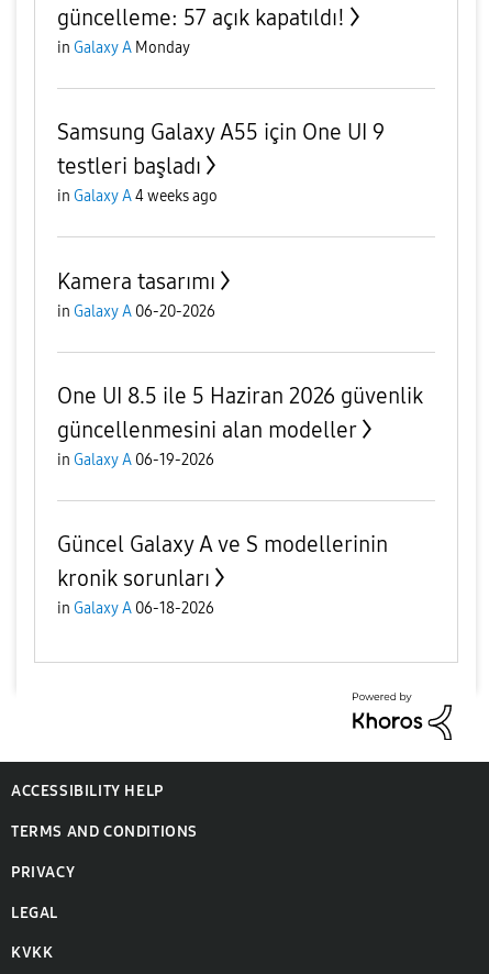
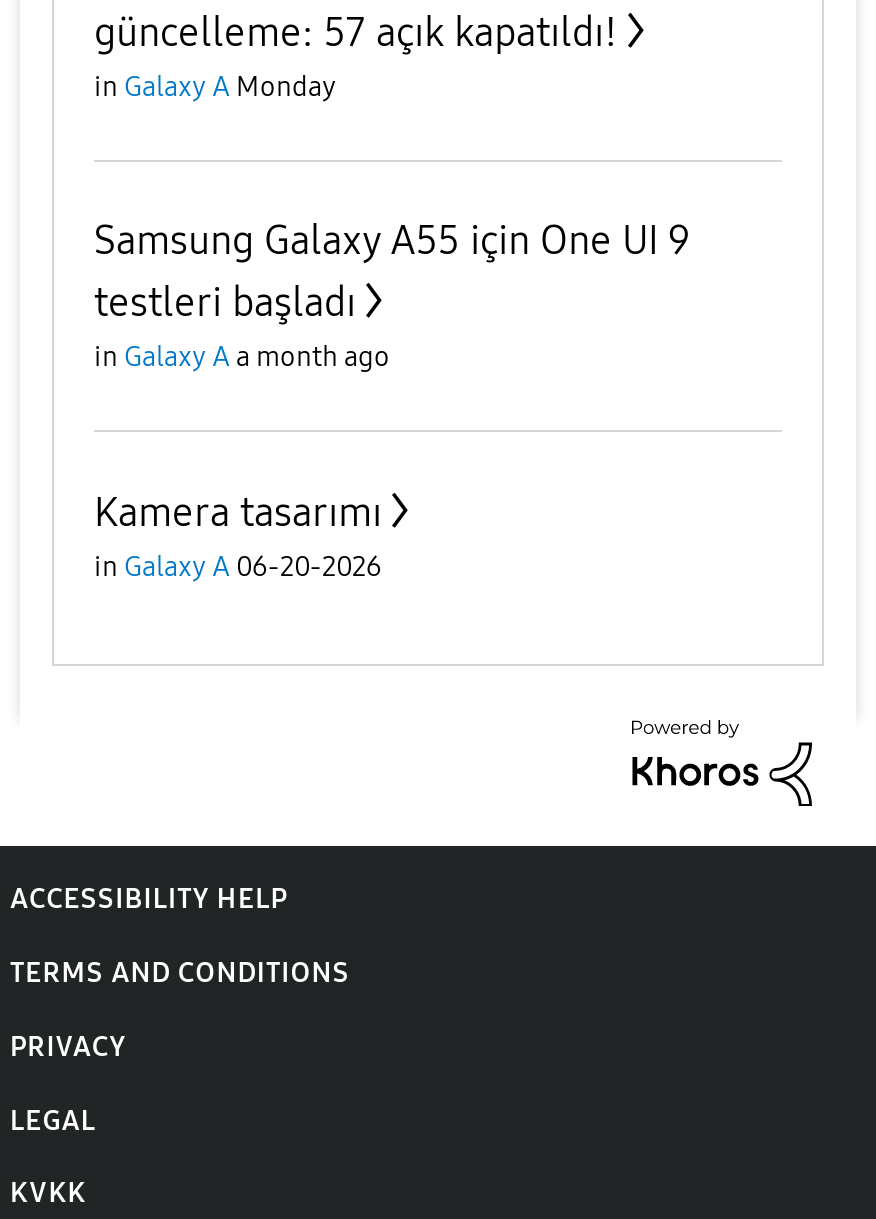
- in Galaxy A 4 weeks ago
+ in Galaxy A a month ago

- One UI 8.5 ile 5 Haziran 2026 güvenlik
- güncellenmesini alan modeller
- in Galaxy A 06-19-2026
- Güncel Galaxy A ve S modellerinin
- kronik sorunları
- in Galaxy A 06-18-2026
